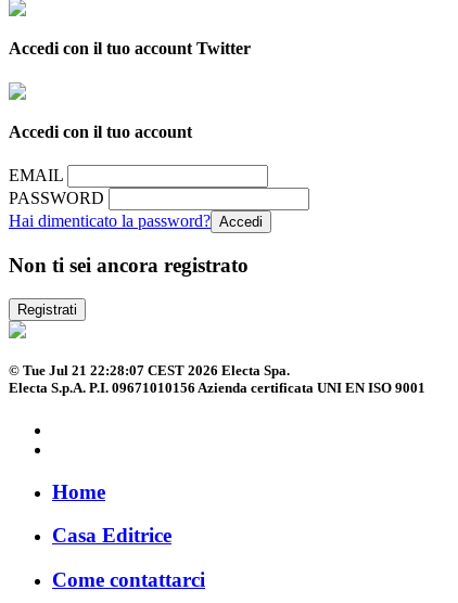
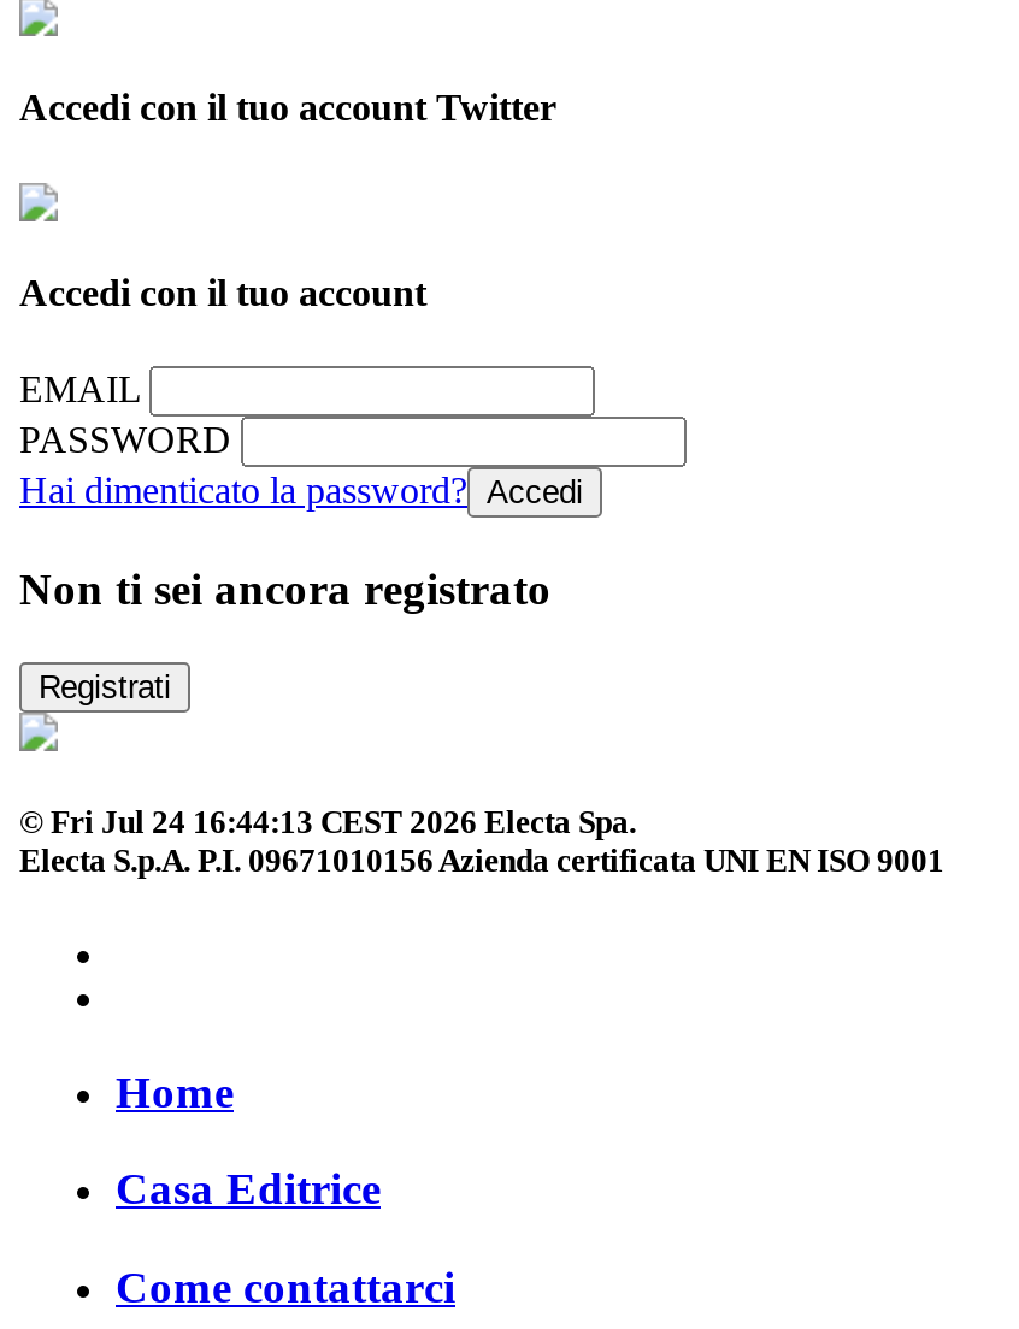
- © Tue Jul 21 22:28:07 CEST 2026 Electa Spa.
+ © Fri Jul 24 16:44:13 CEST 2026 Electa Spa.
